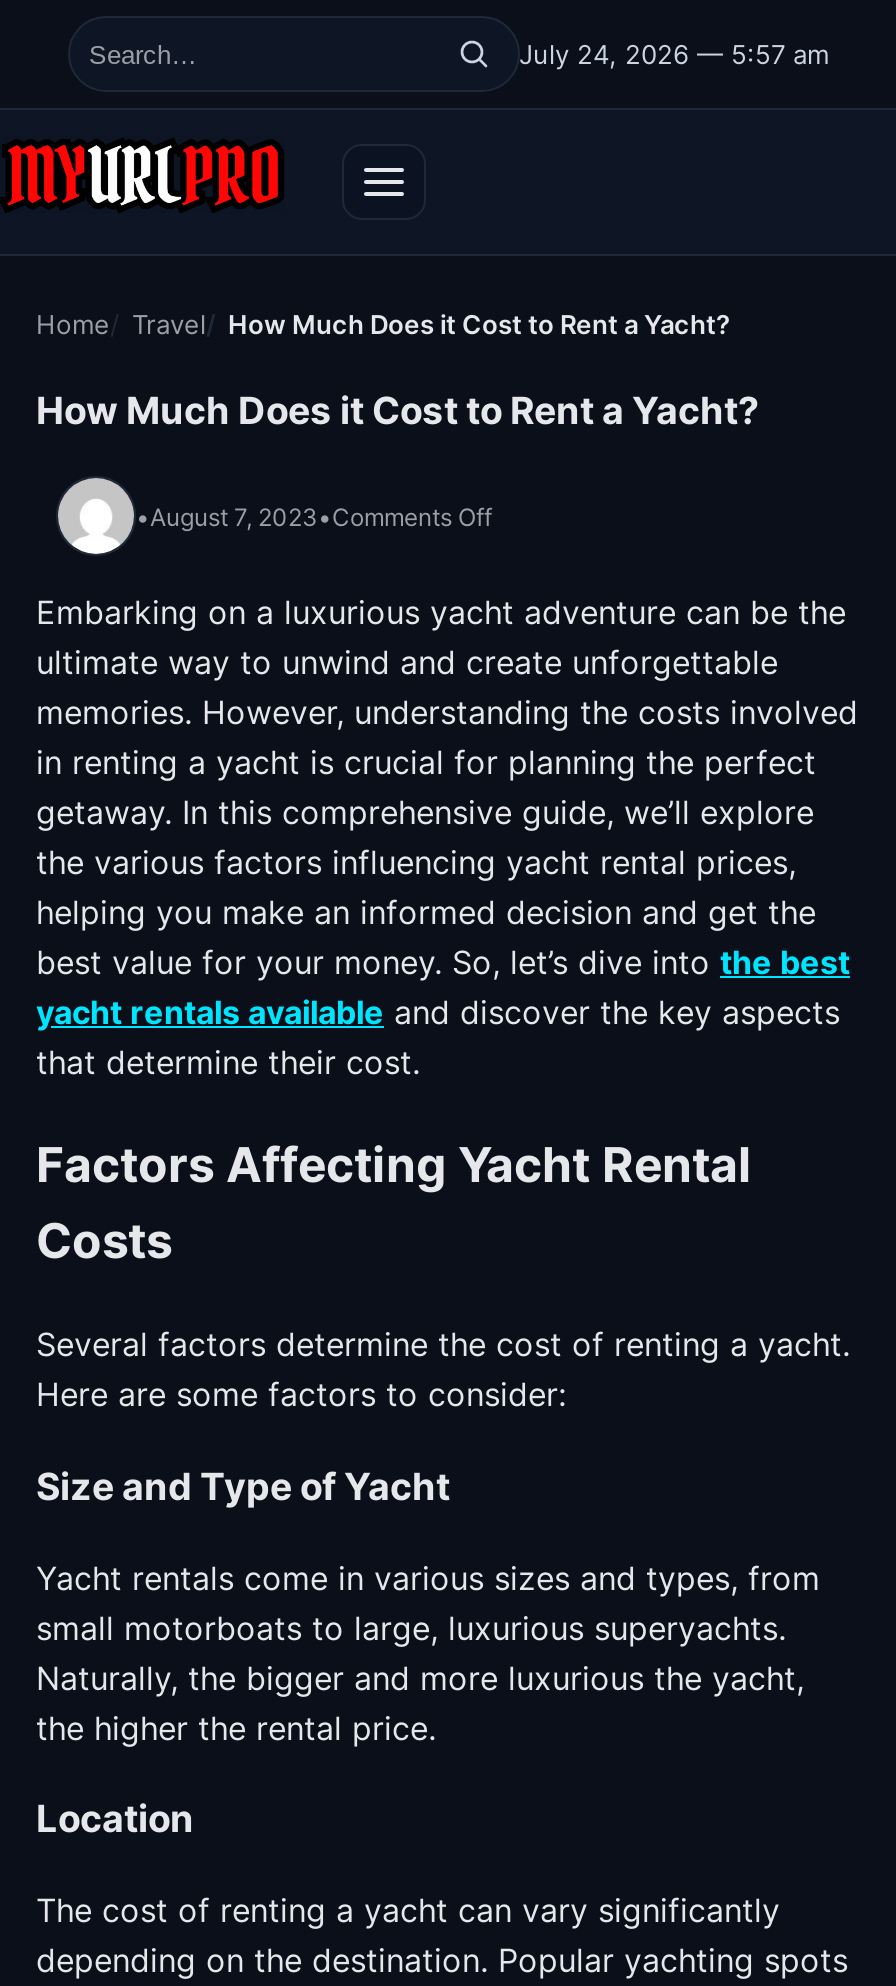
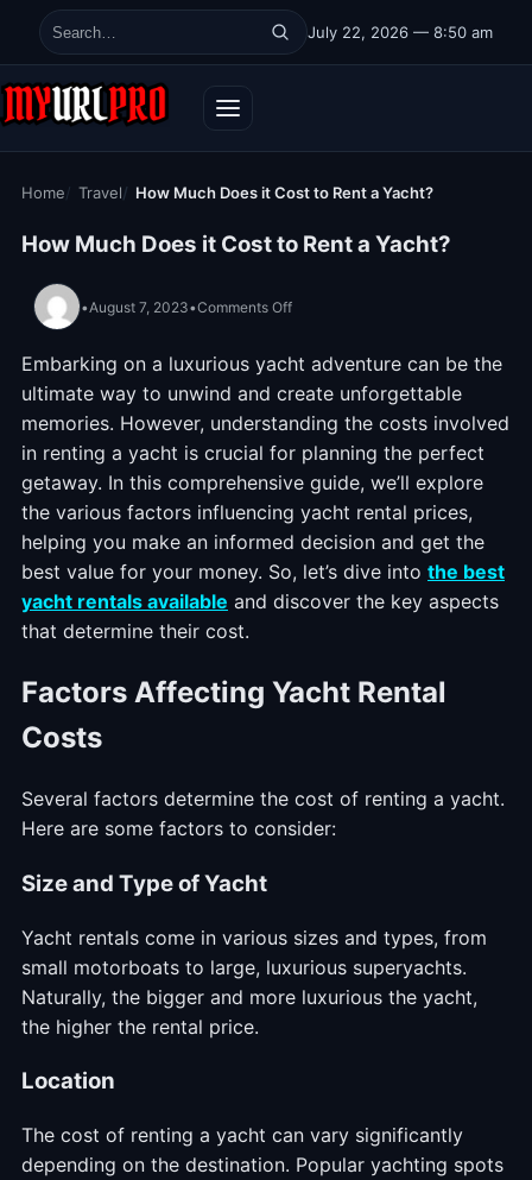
- July 24, 2026 — 5:57 am
+ July 22, 2026 — 8:50 am
